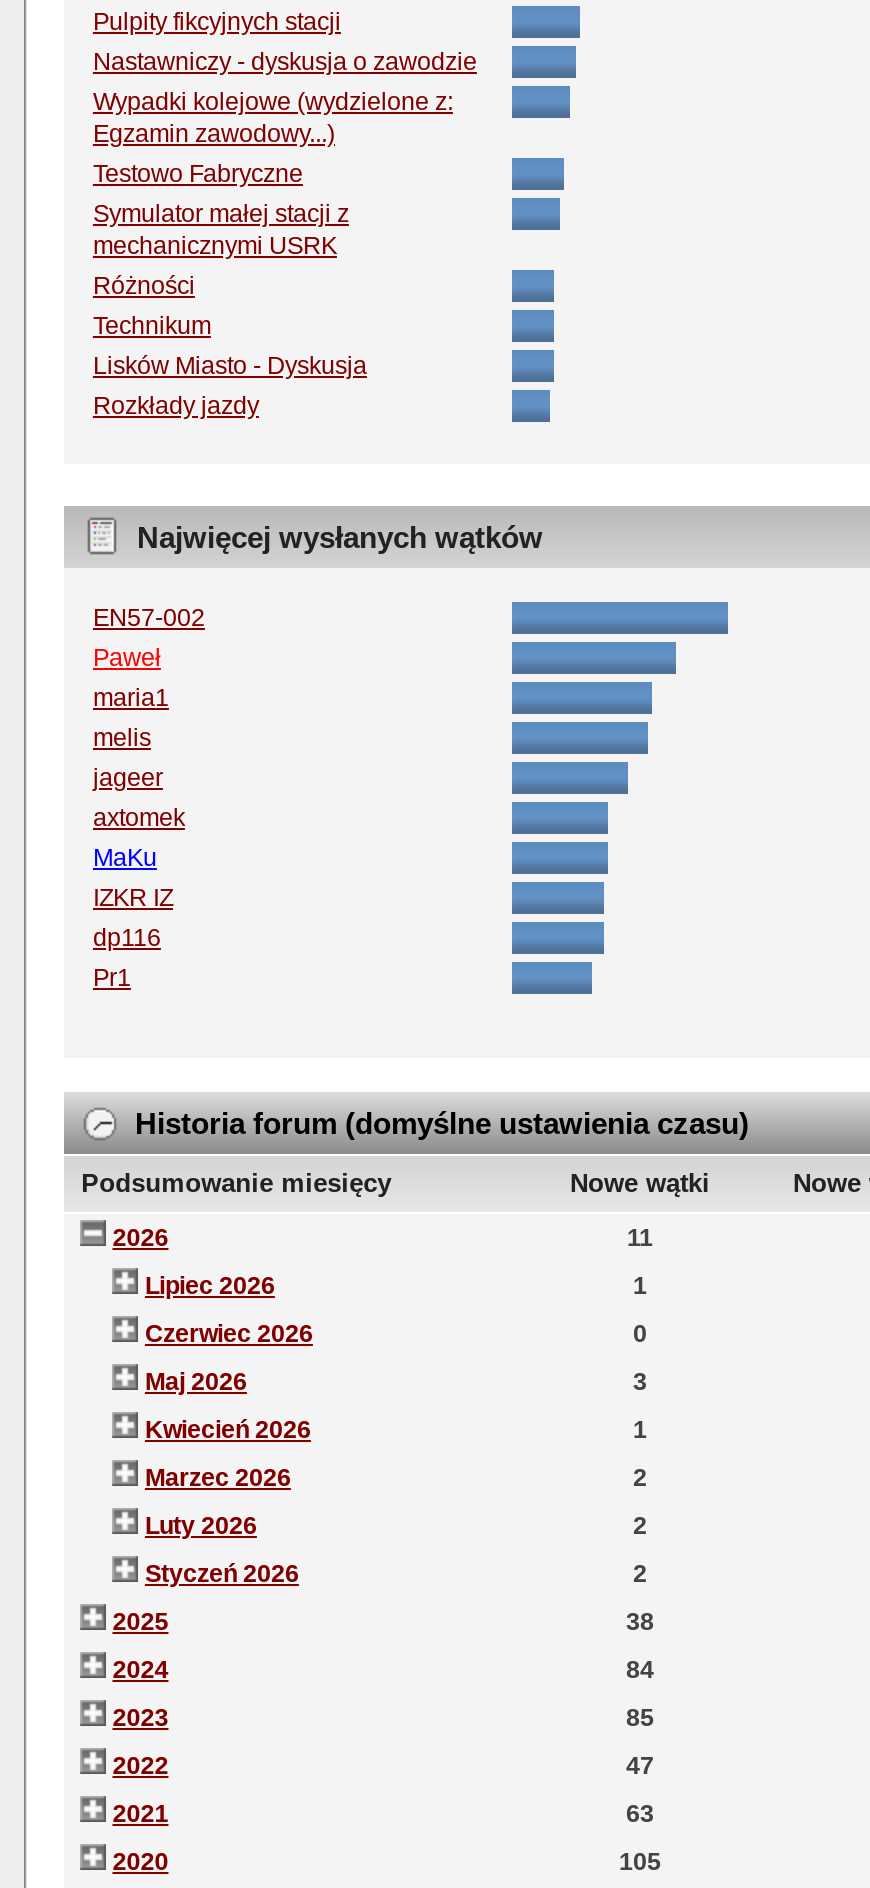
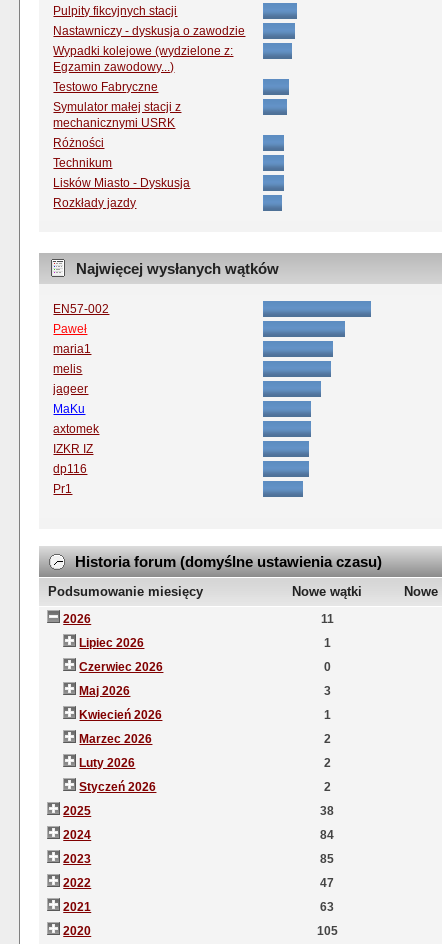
moved down: axtomek

moved up: MaKu
